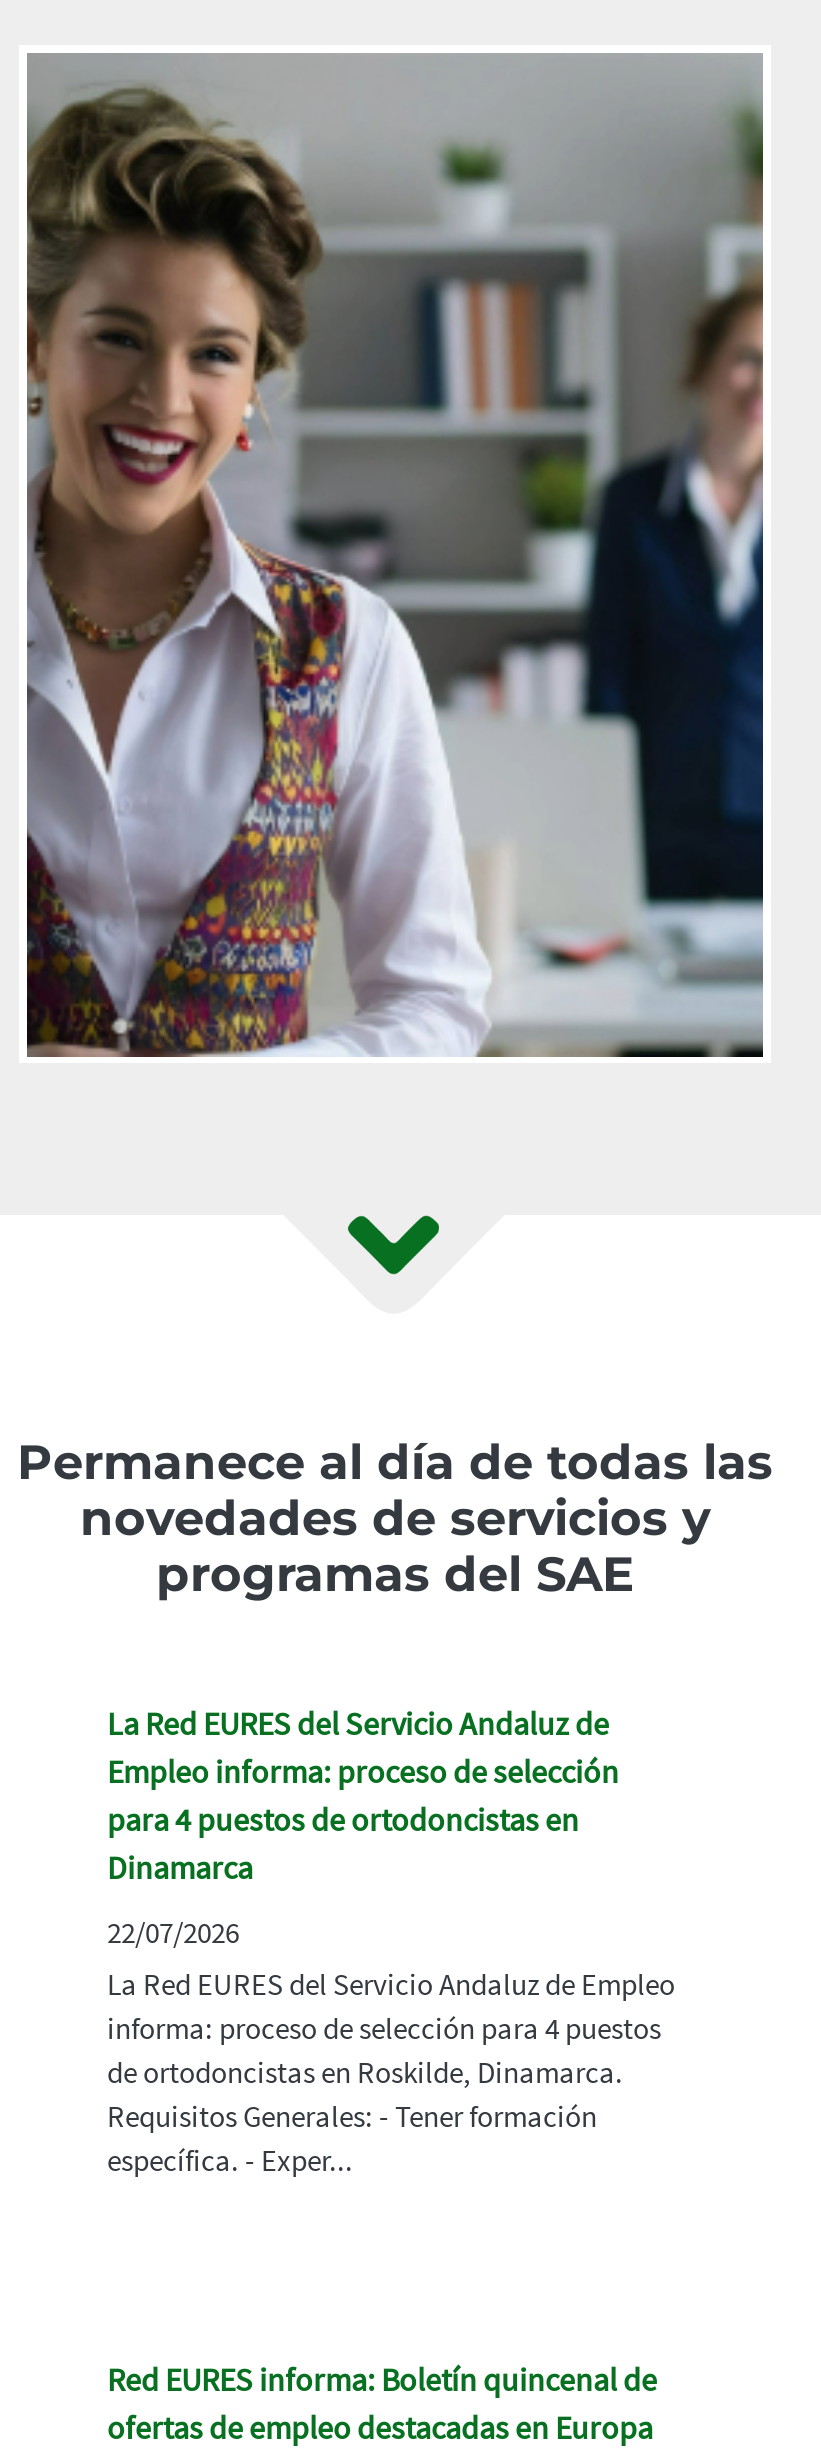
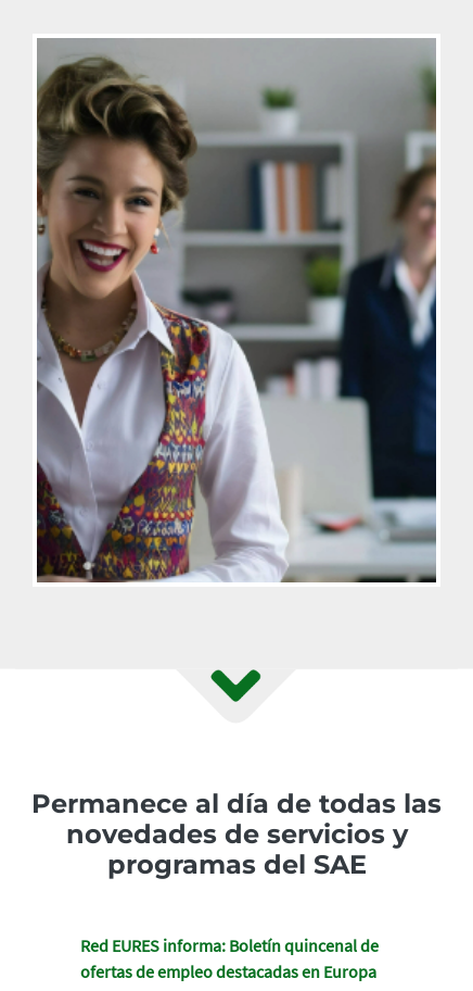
- La Red EURES del Servicio Andaluz de
- Empleo informa: proceso de selección
- para 4 puestos de ortodoncistas en
- Dinamarca
- 22/07/2026
- La Red EURES del Servicio Andaluz de Empleo
- informa: proceso de selección para 4 puestos
- de ortodoncistas en Roskilde, Dinamarca.
- Requisitos Generales: - Tener formación
- específica. - Exper...
